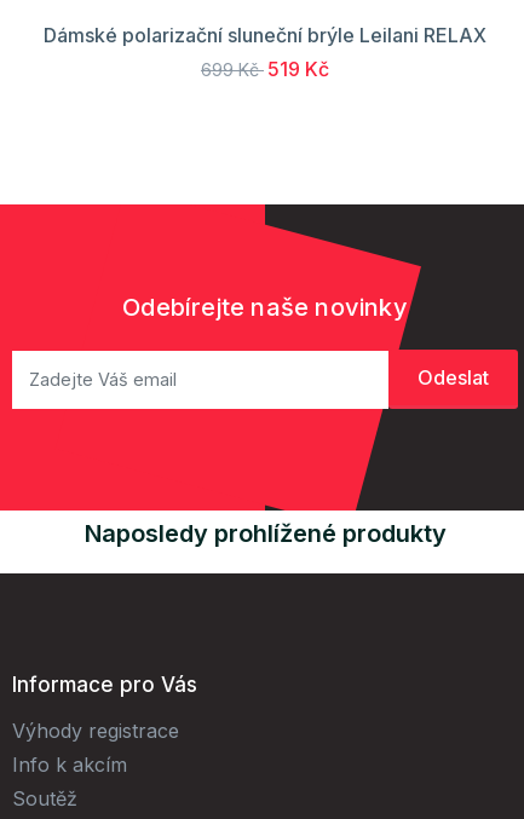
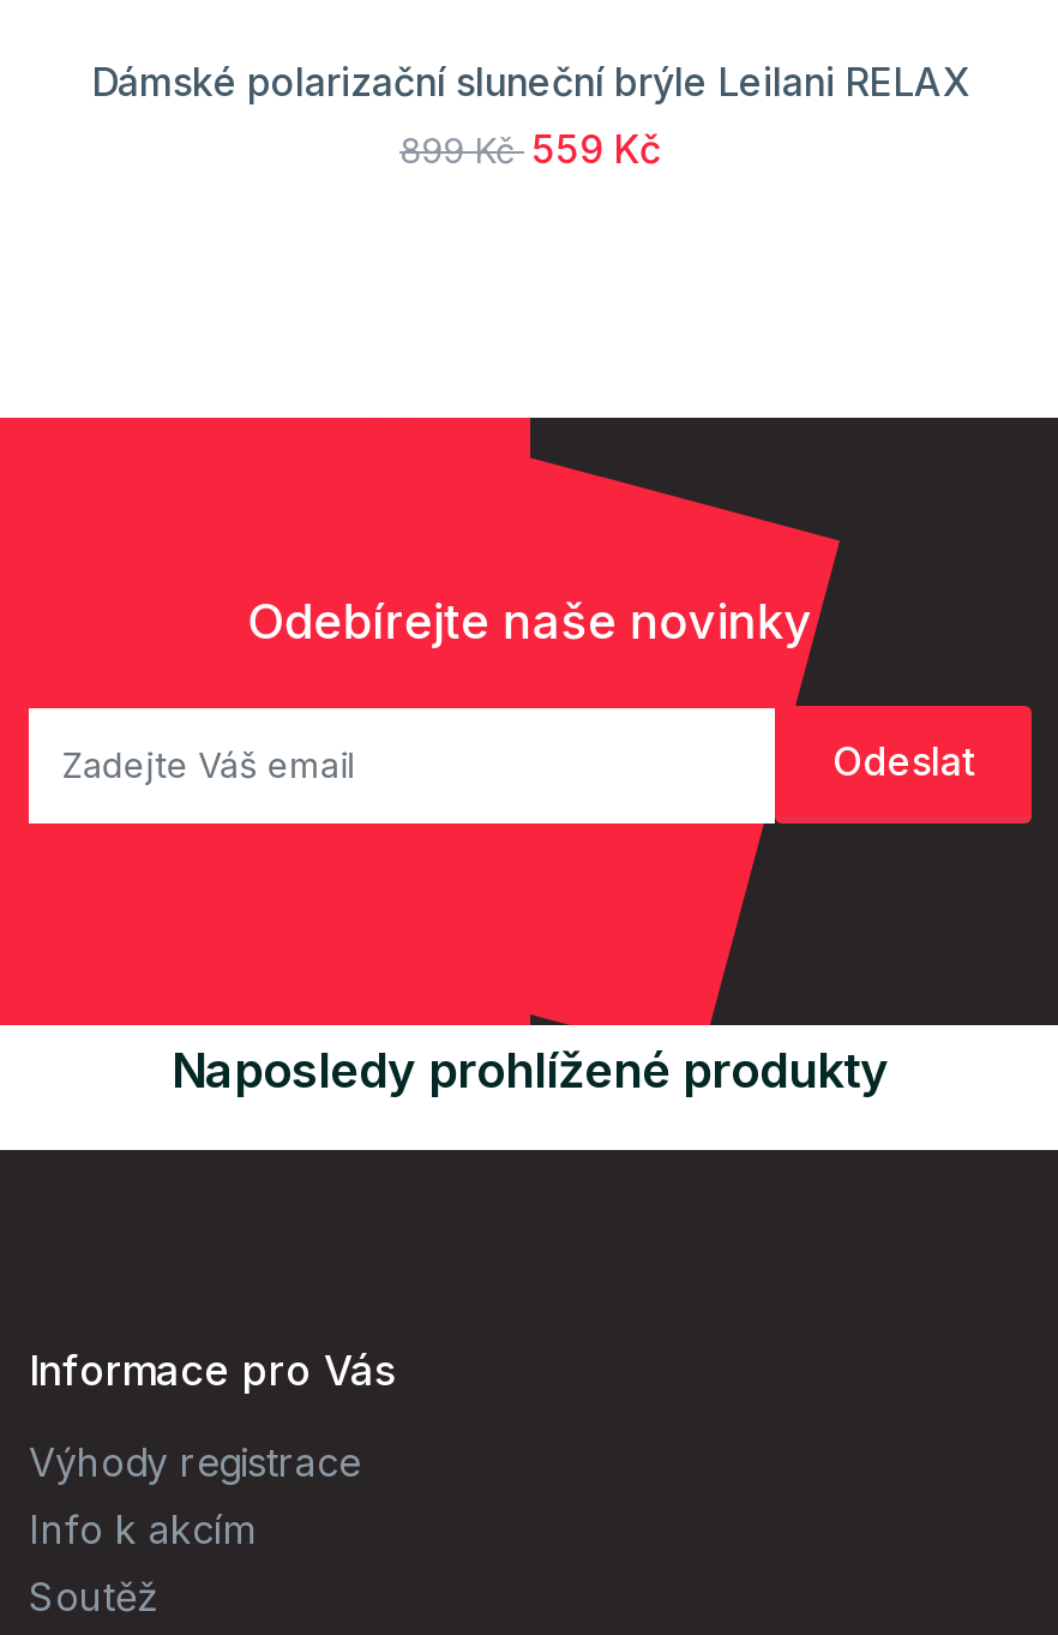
- 699 Kč 519 Kč
+ 899 Kč 559 Kč
